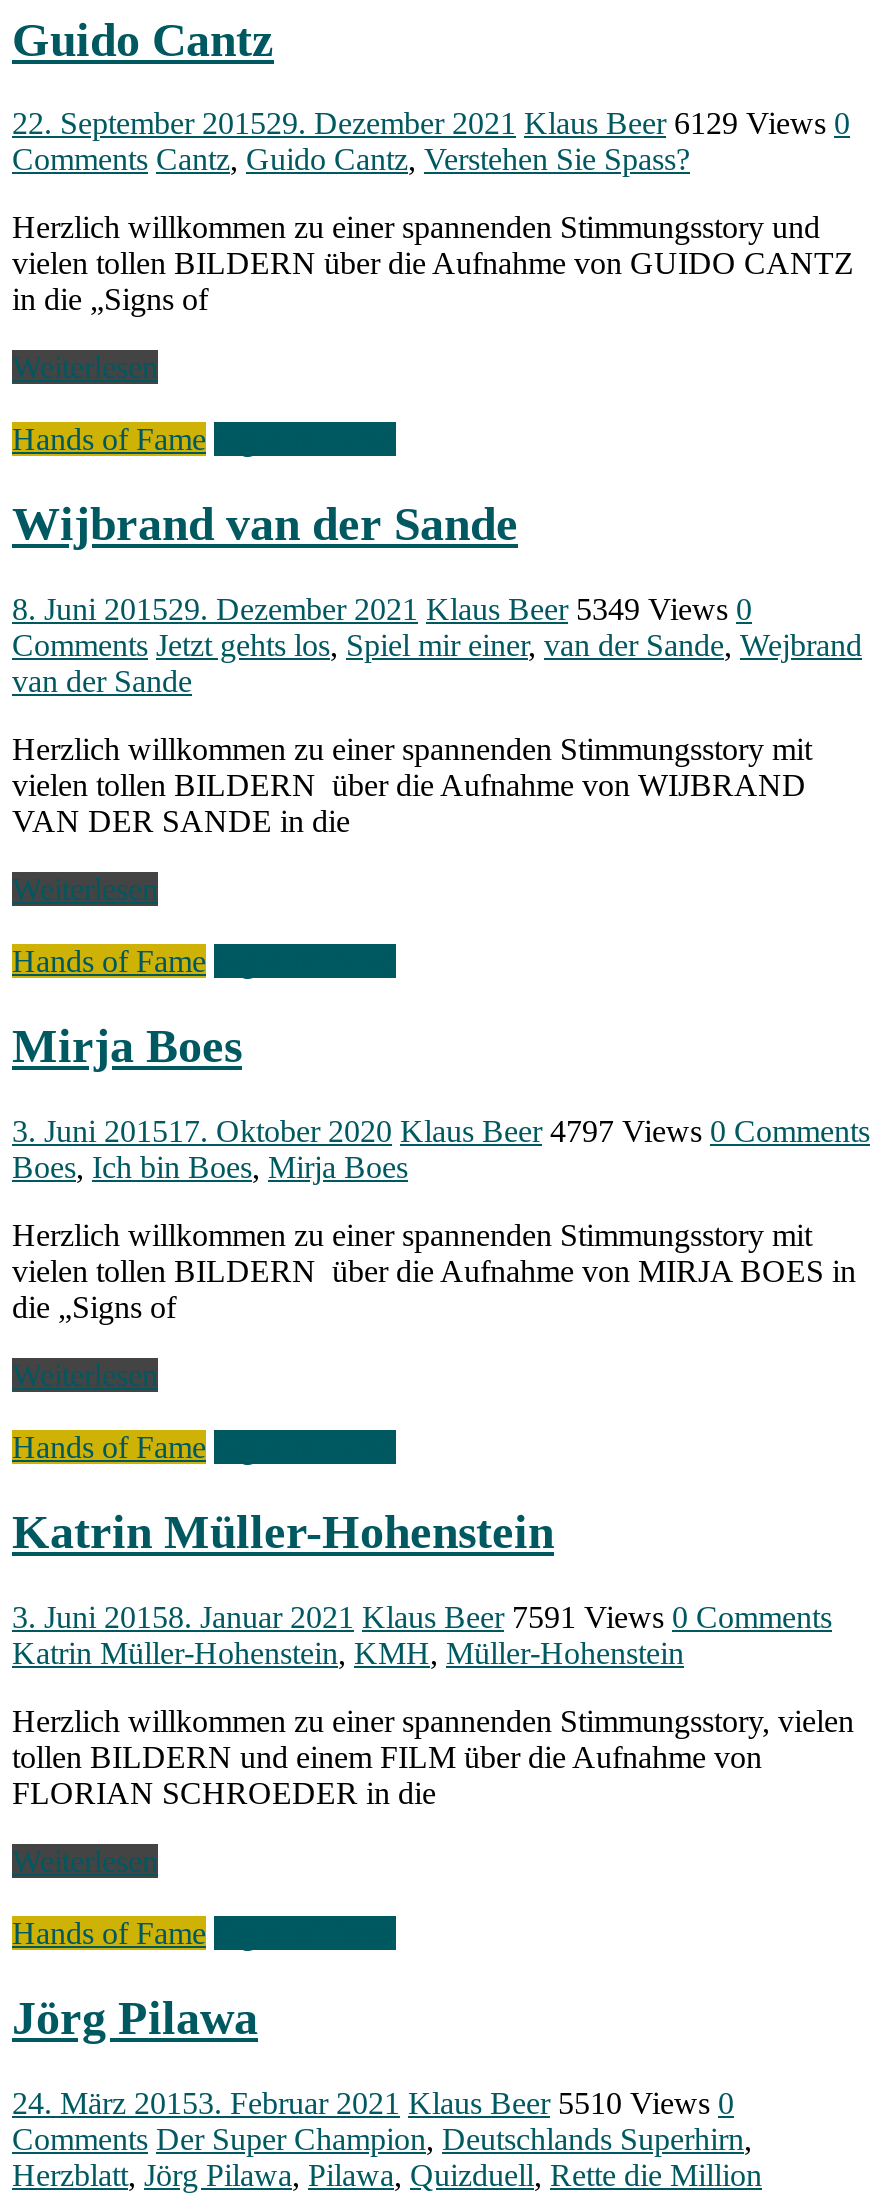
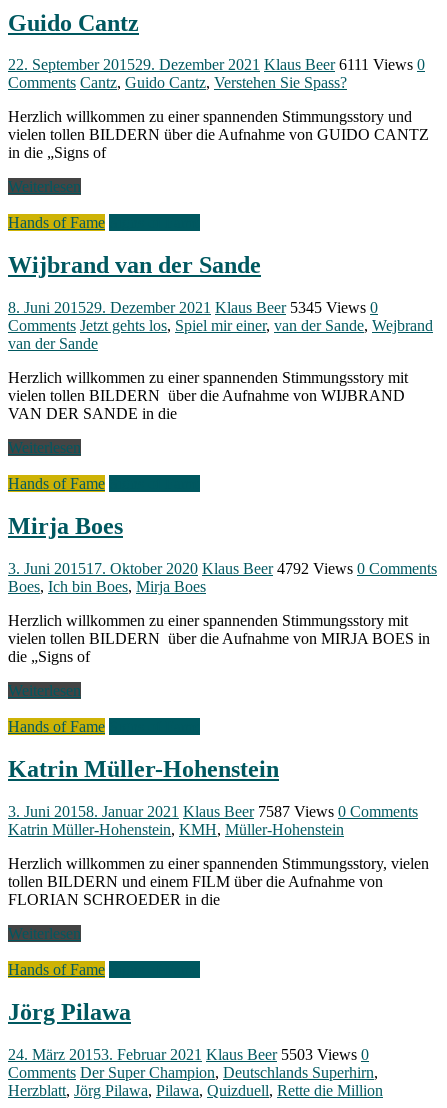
- 22. September 201529. Dezember 2021 Klaus Beer 6129 Views 0
+ 22. September 201529. Dezember 2021 Klaus Beer 6111 Views 0

- 8. Juni 201529. Dezember 2021 Klaus Beer 5349 Views 0
+ 8. Juni 201529. Dezember 2021 Klaus Beer 5345 Views 0

- 3. Juni 201517. Oktober 2020 Klaus Beer 4797 Views 0 Comments
+ 3. Juni 201517. Oktober 2020 Klaus Beer 4792 Views 0 Comments

- 3. Juni 20158. Januar 2021 Klaus Beer 7591 Views 0 Comments
+ 3. Juni 20158. Januar 2021 Klaus Beer 7587 Views 0 Comments

- 24. März 20153. Februar 2021 Klaus Beer 5510 Views 0
+ 24. März 20153. Februar 2021 Klaus Beer 5503 Views 0
